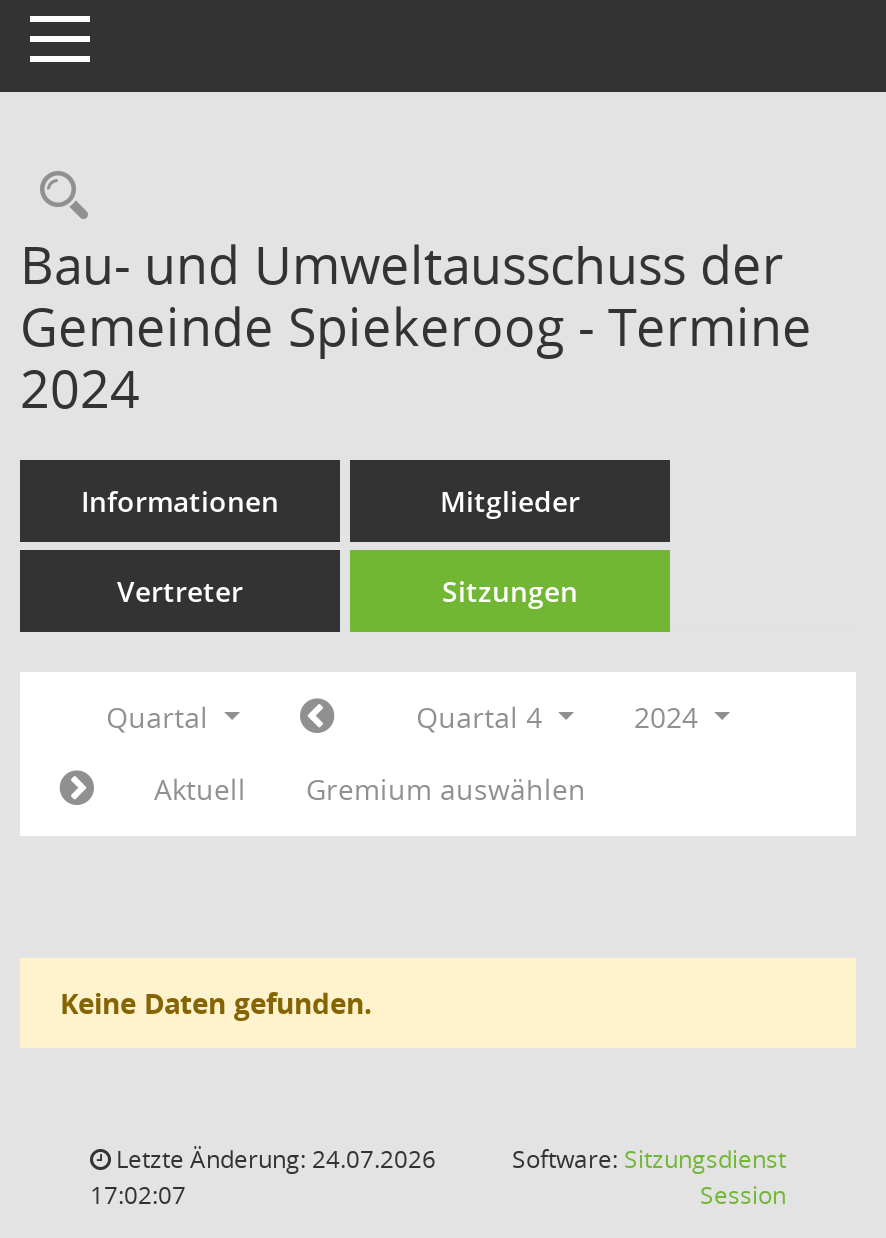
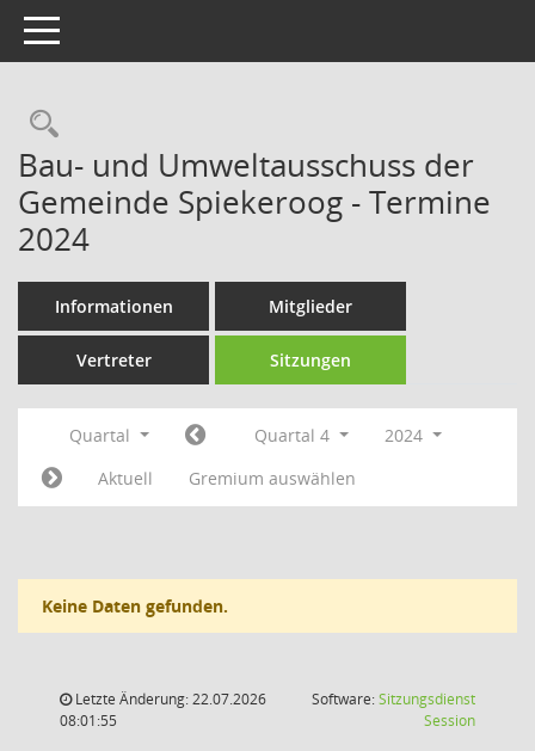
- Letzte Änderung: 24.07.2026
+ Letzte Änderung: 22.07.2026

- 17:02:07
+ 08:01:55
